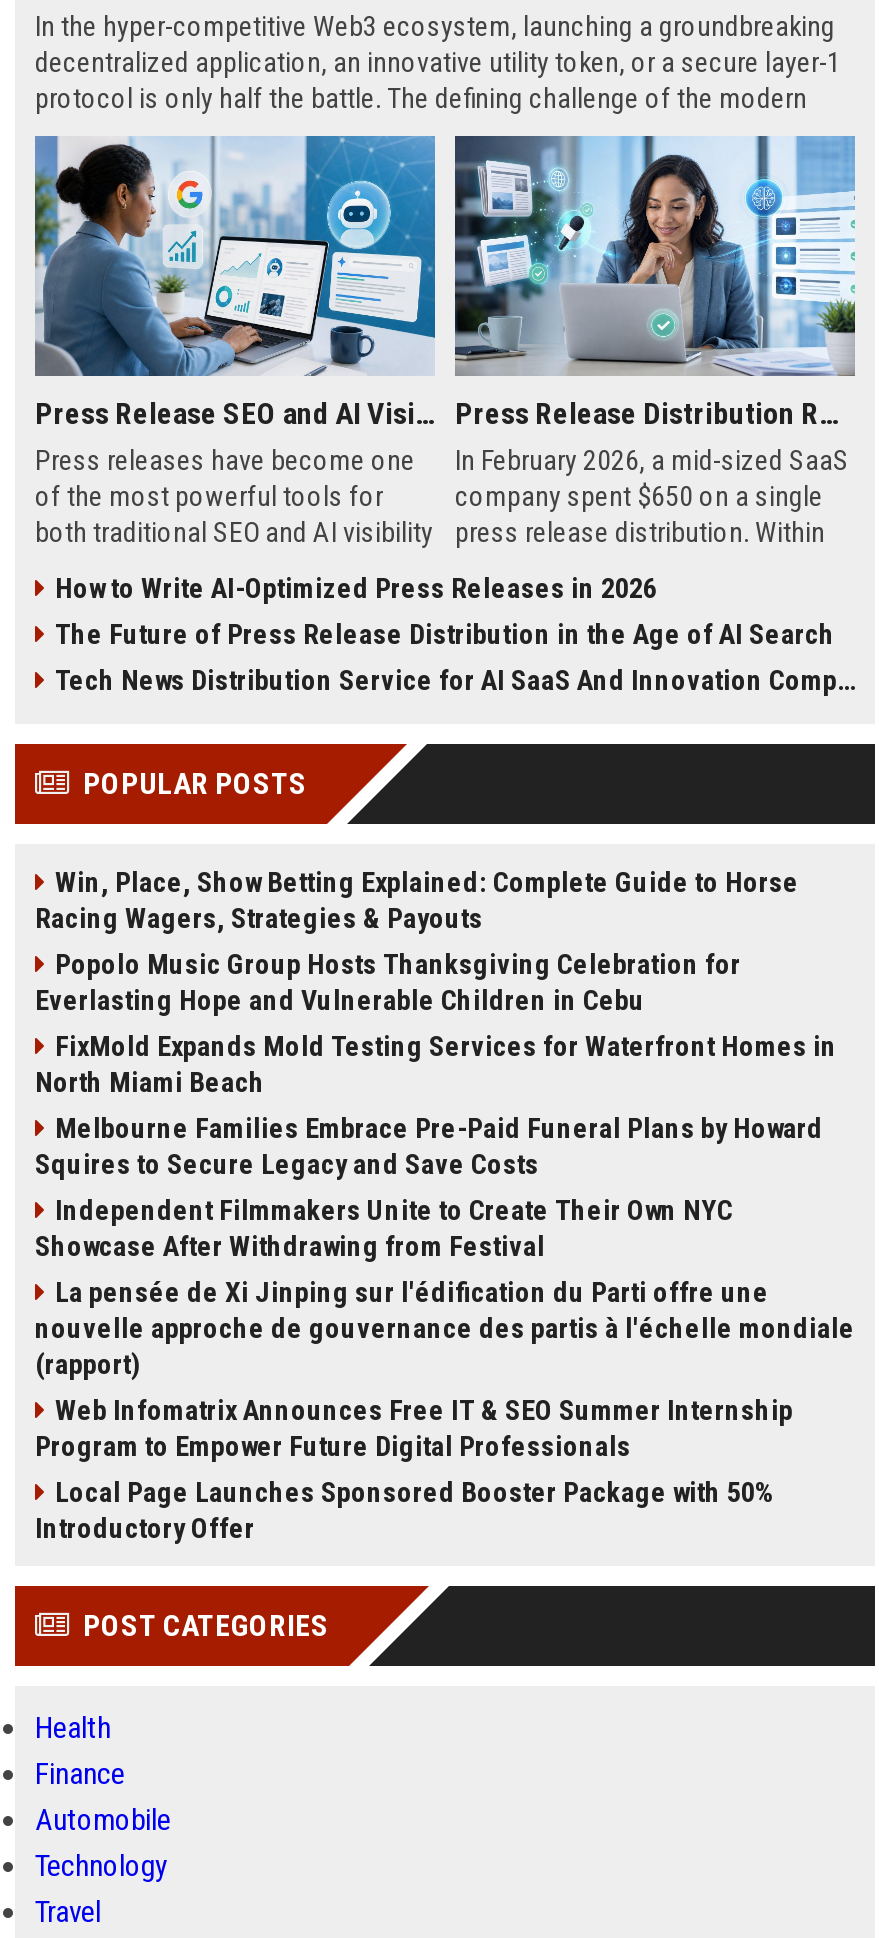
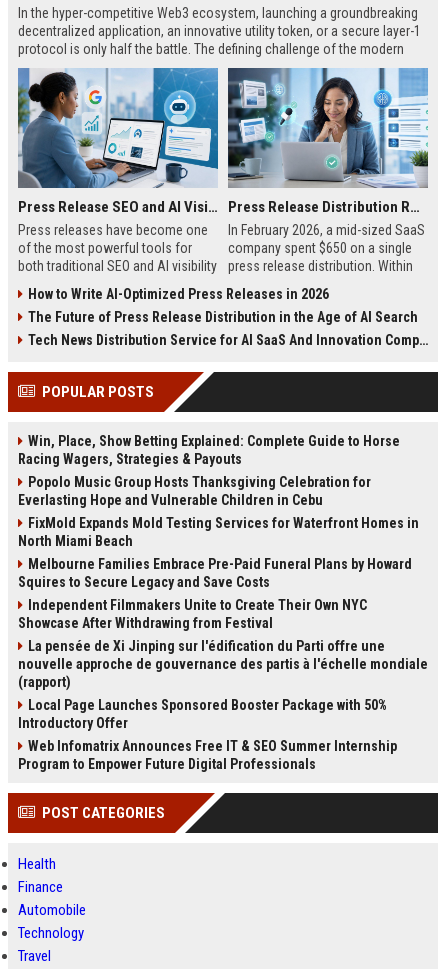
moved down: Web Infomatrix Announces Free IT & SEO Summer Internship | Program to Empower Future Digital Professionals

moved up: Local Page Launches Sponsored Booster Package with 50% | Introductory Offer
